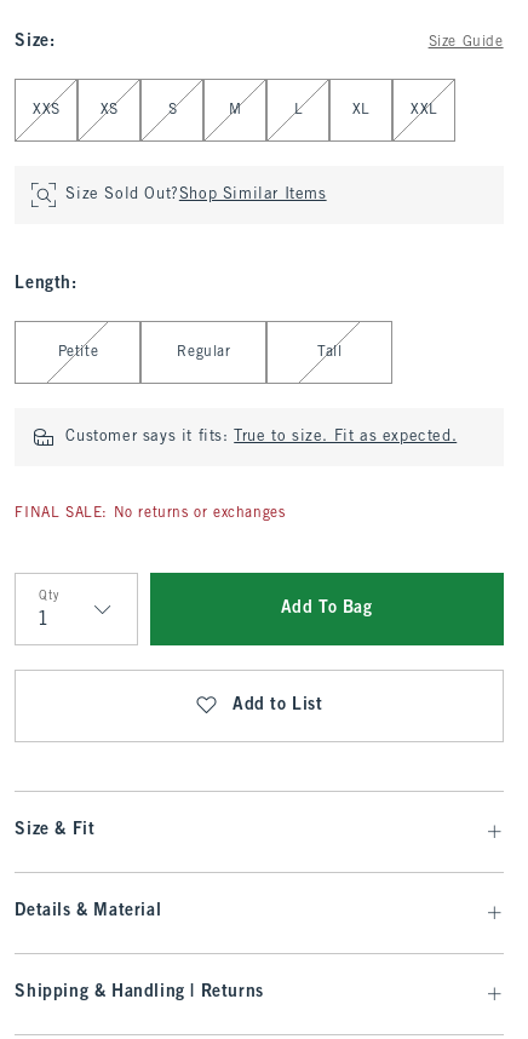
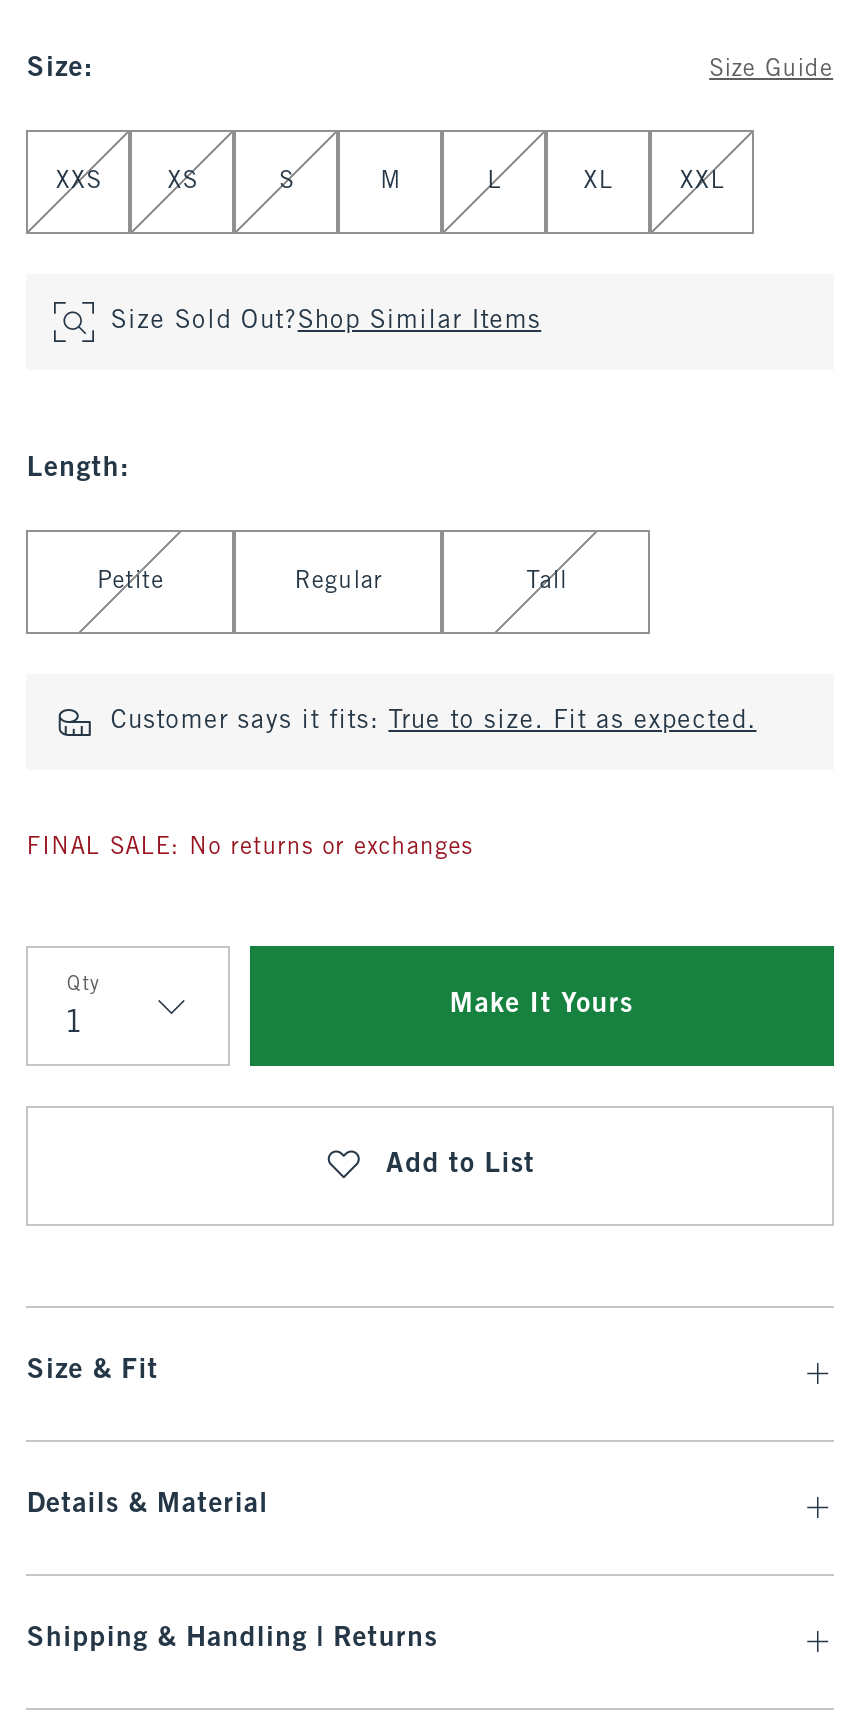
- Add To Bag
+ Make It Yours
